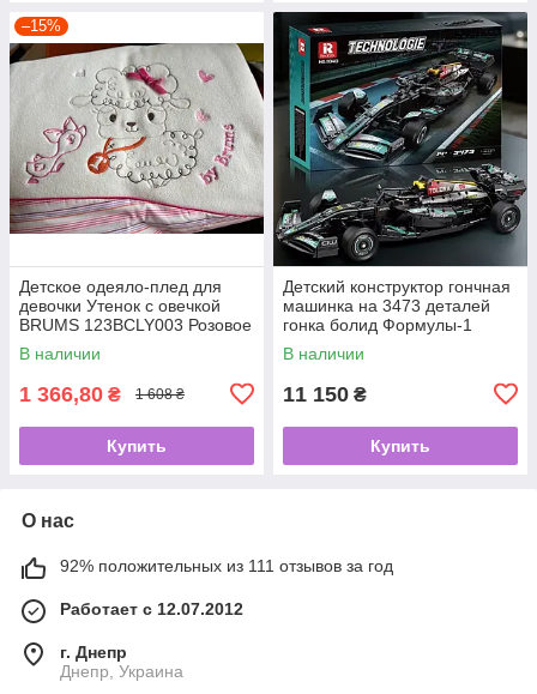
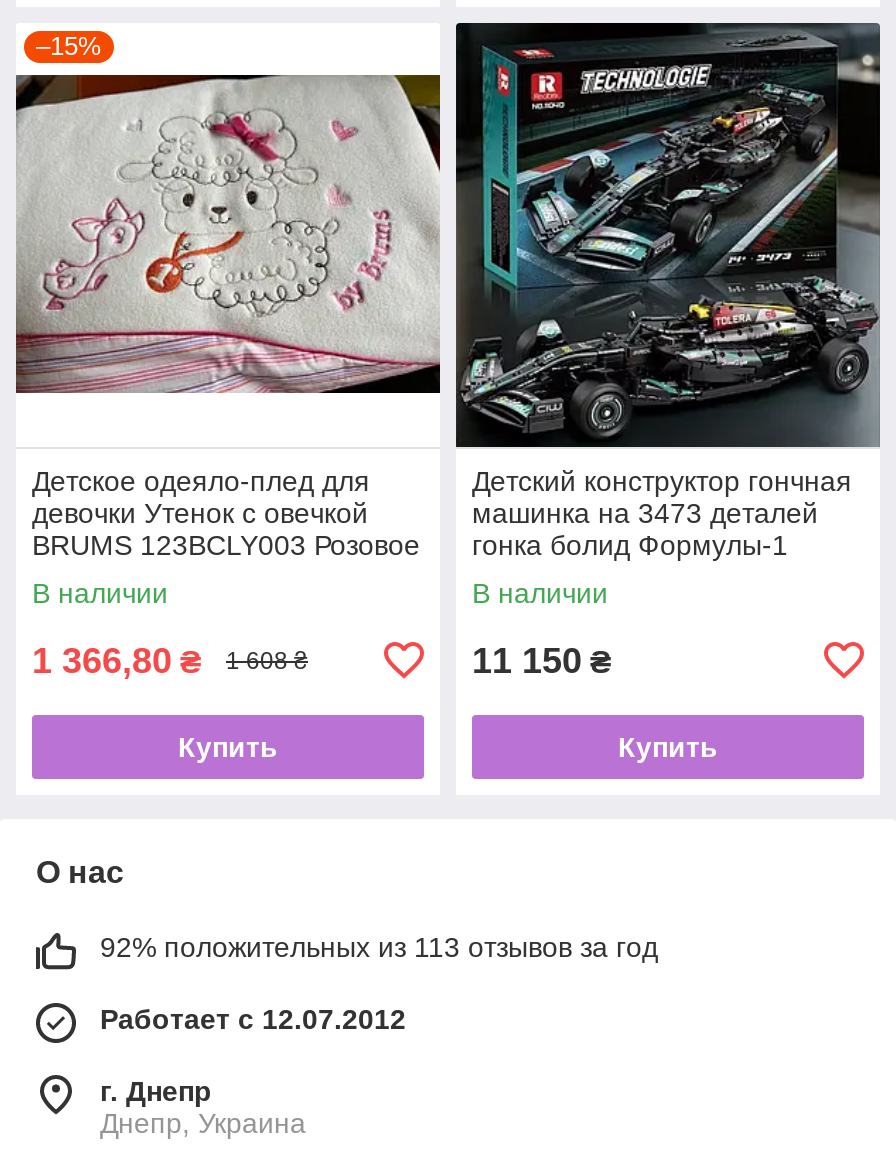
- 92% положительных из 111 отзывов за год
+ 92% положительных из 113 отзывов за год
